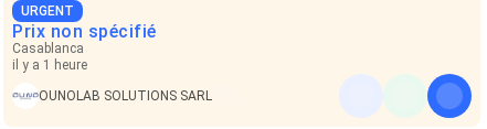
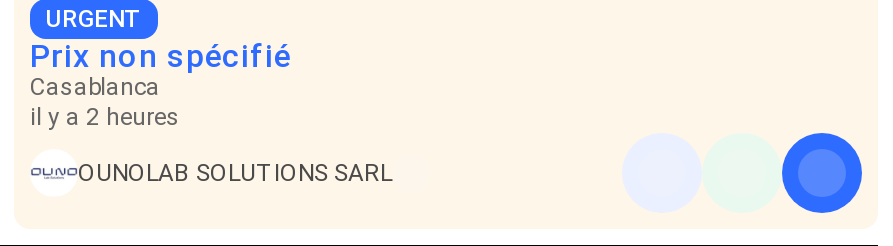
- il y a 1 heure
+ il y a 2 heures
